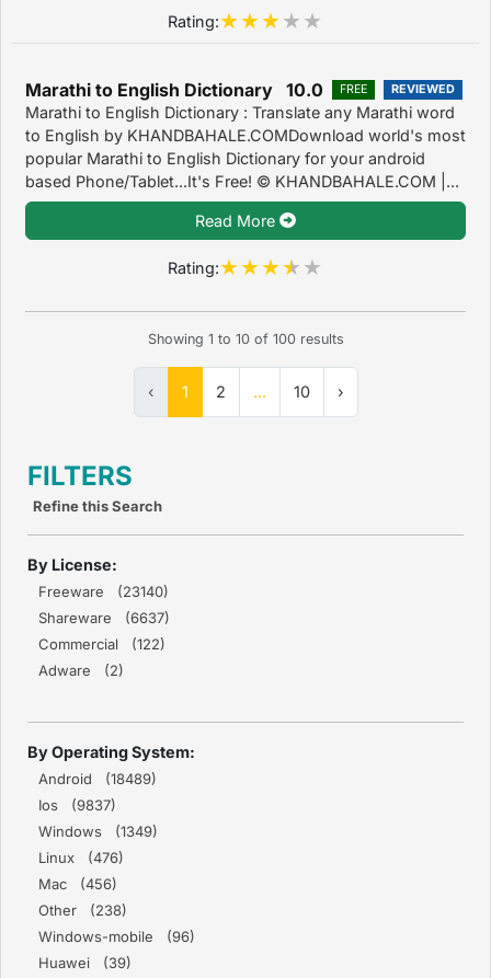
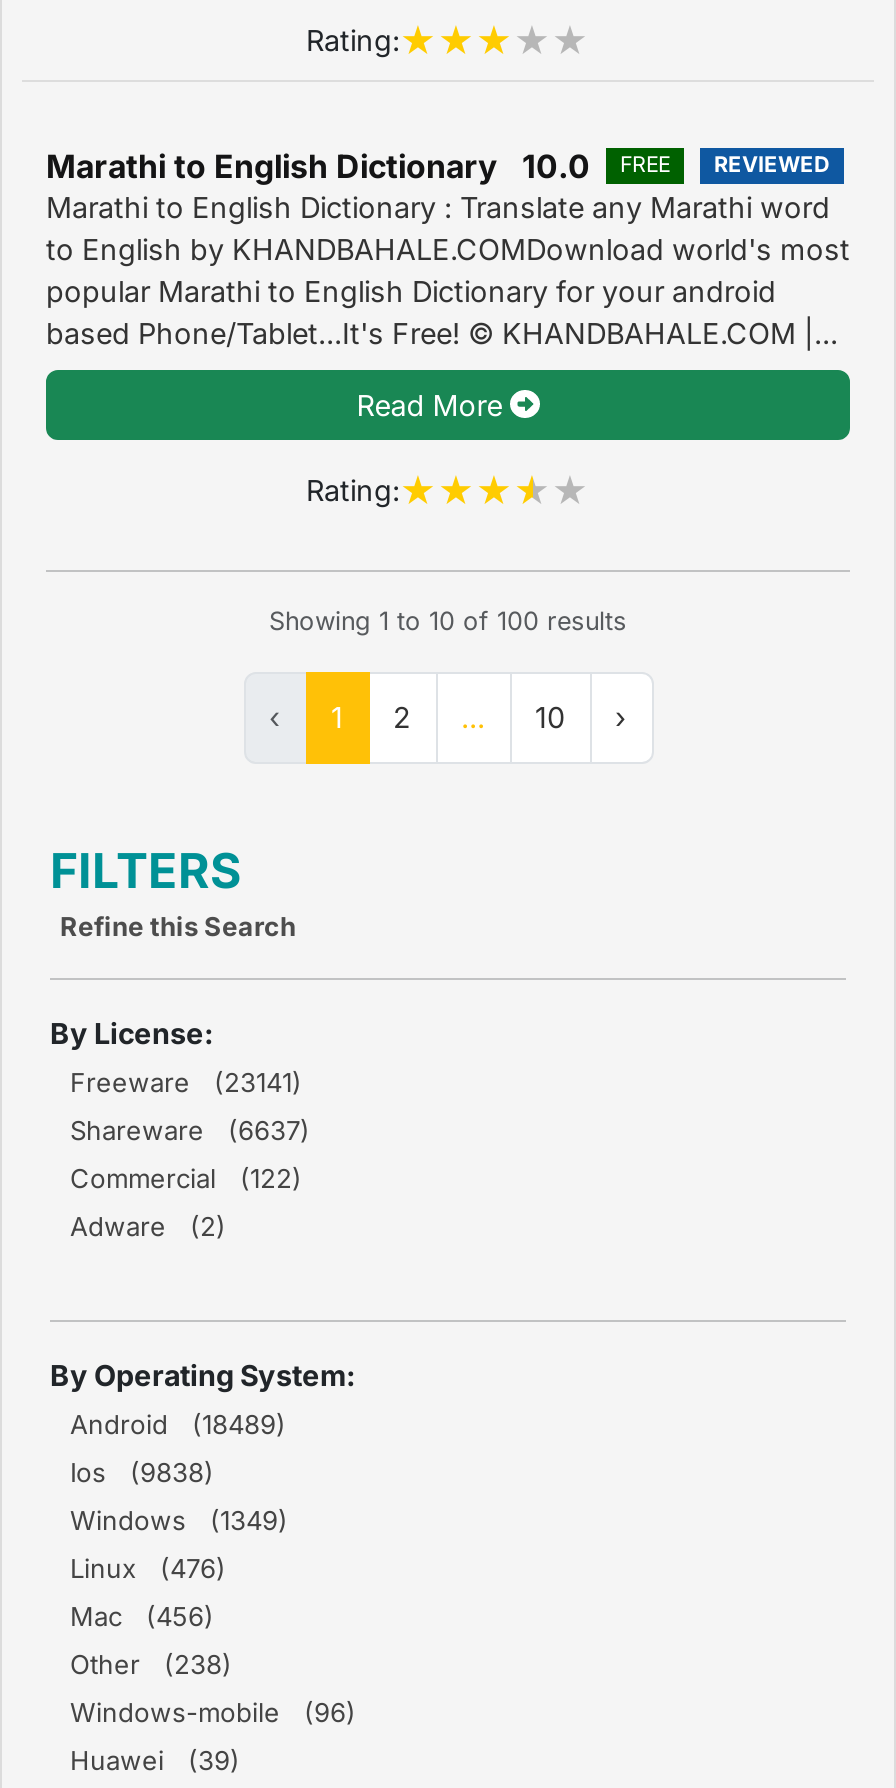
- Freeware (23140)
+ Freeware (23141)

- Ios (9837)
+ Ios (9838)
